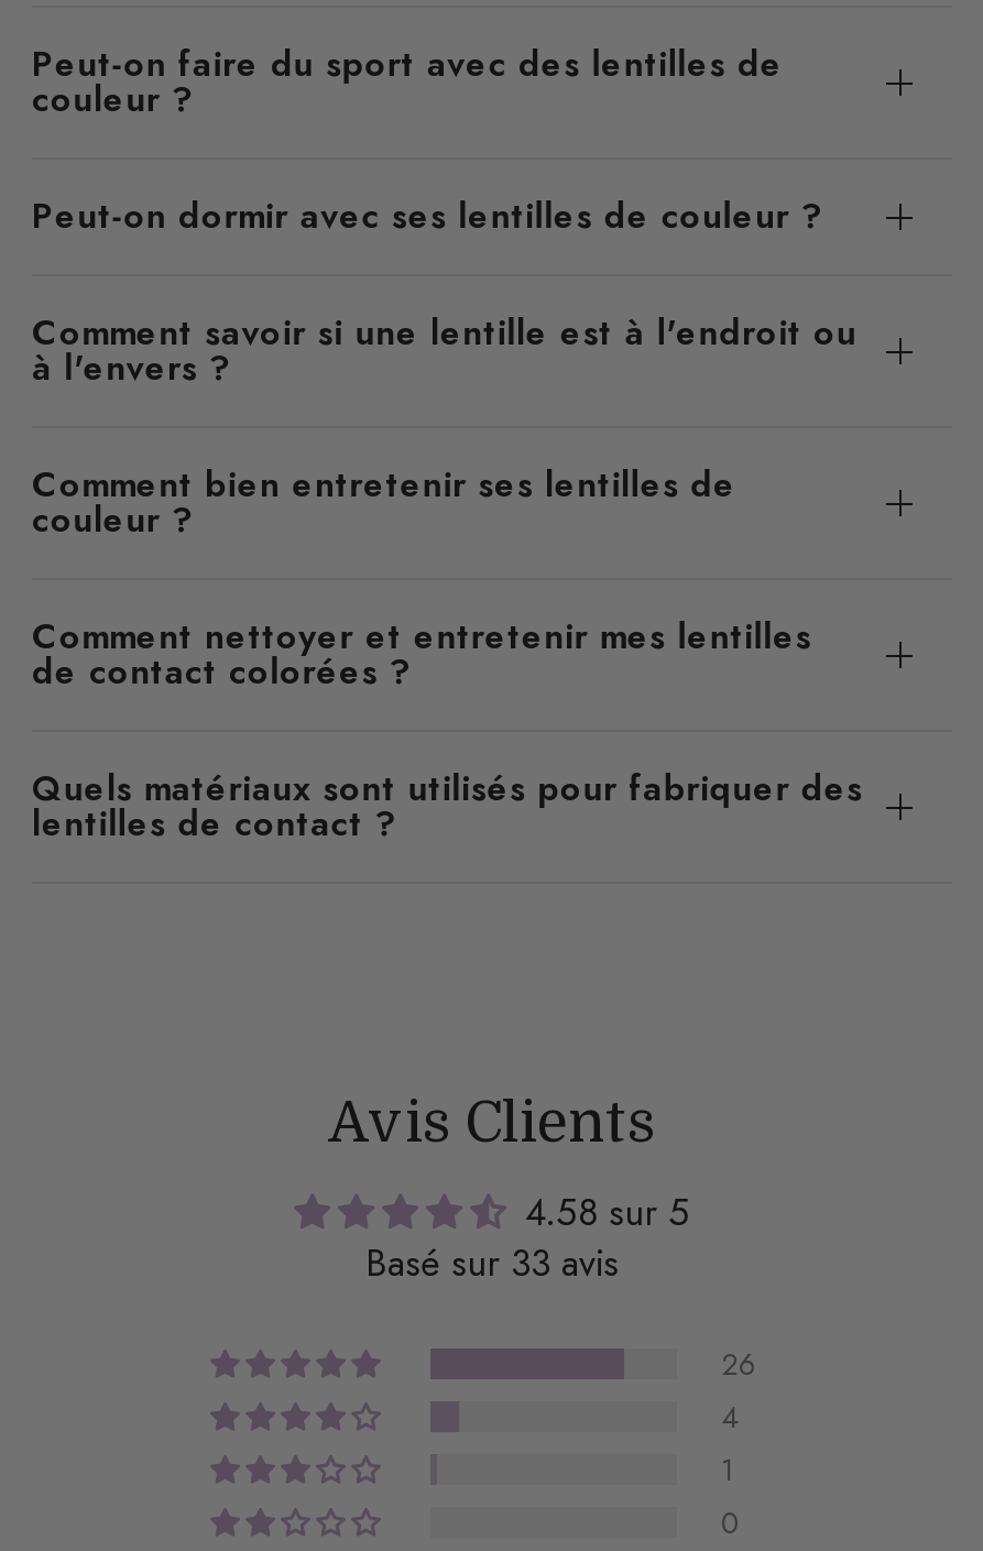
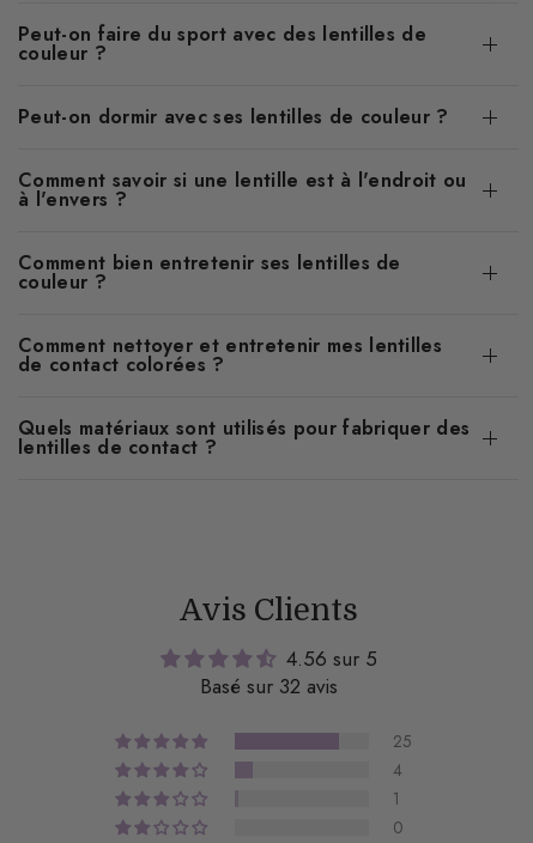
- 4.58 sur 5
+ 4.56 sur 5

- Basé sur 33 avis
+ Basé sur 32 avis

- 26
+ 25
